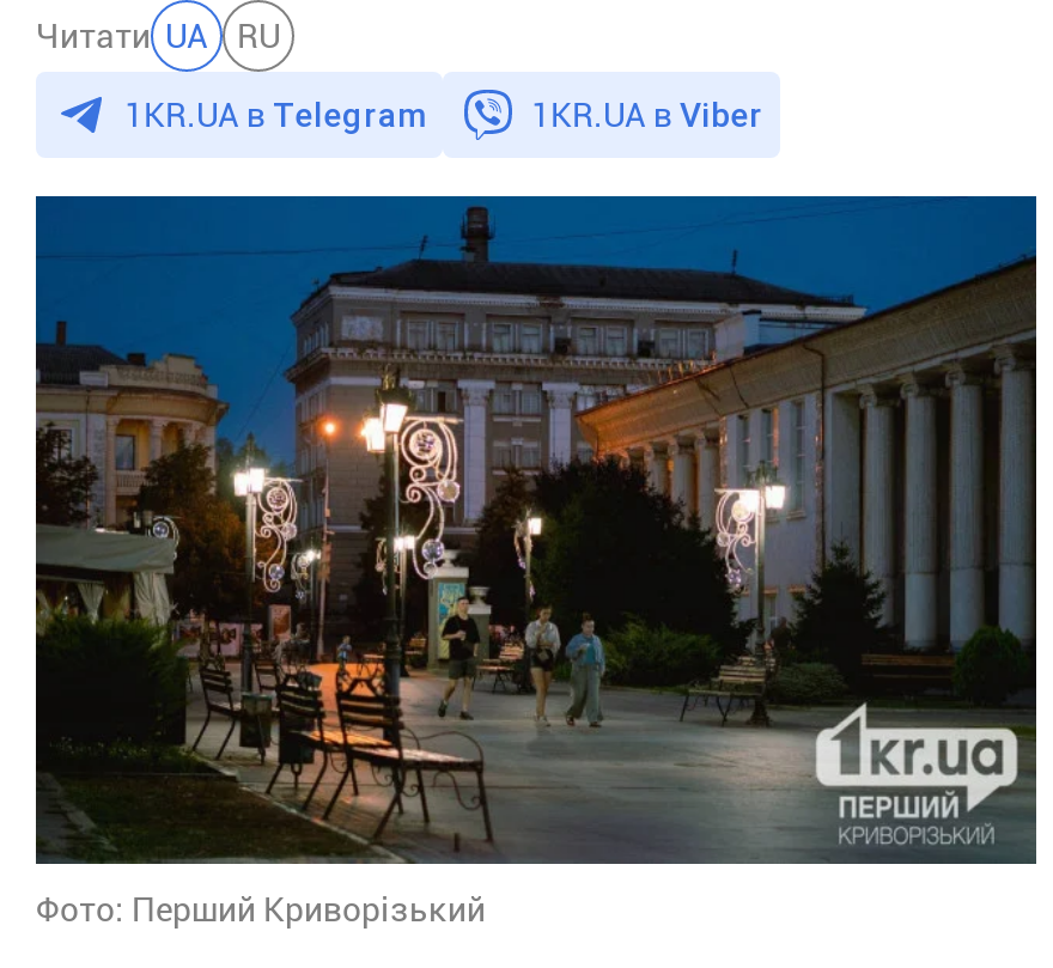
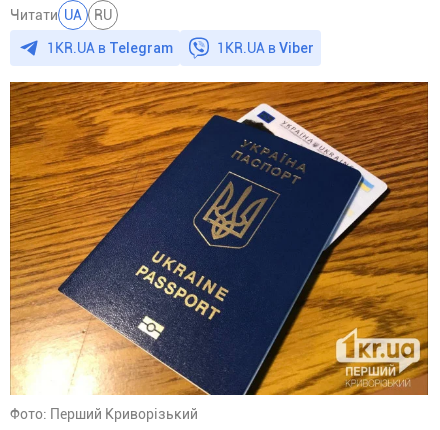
- [image]
+ [image]
